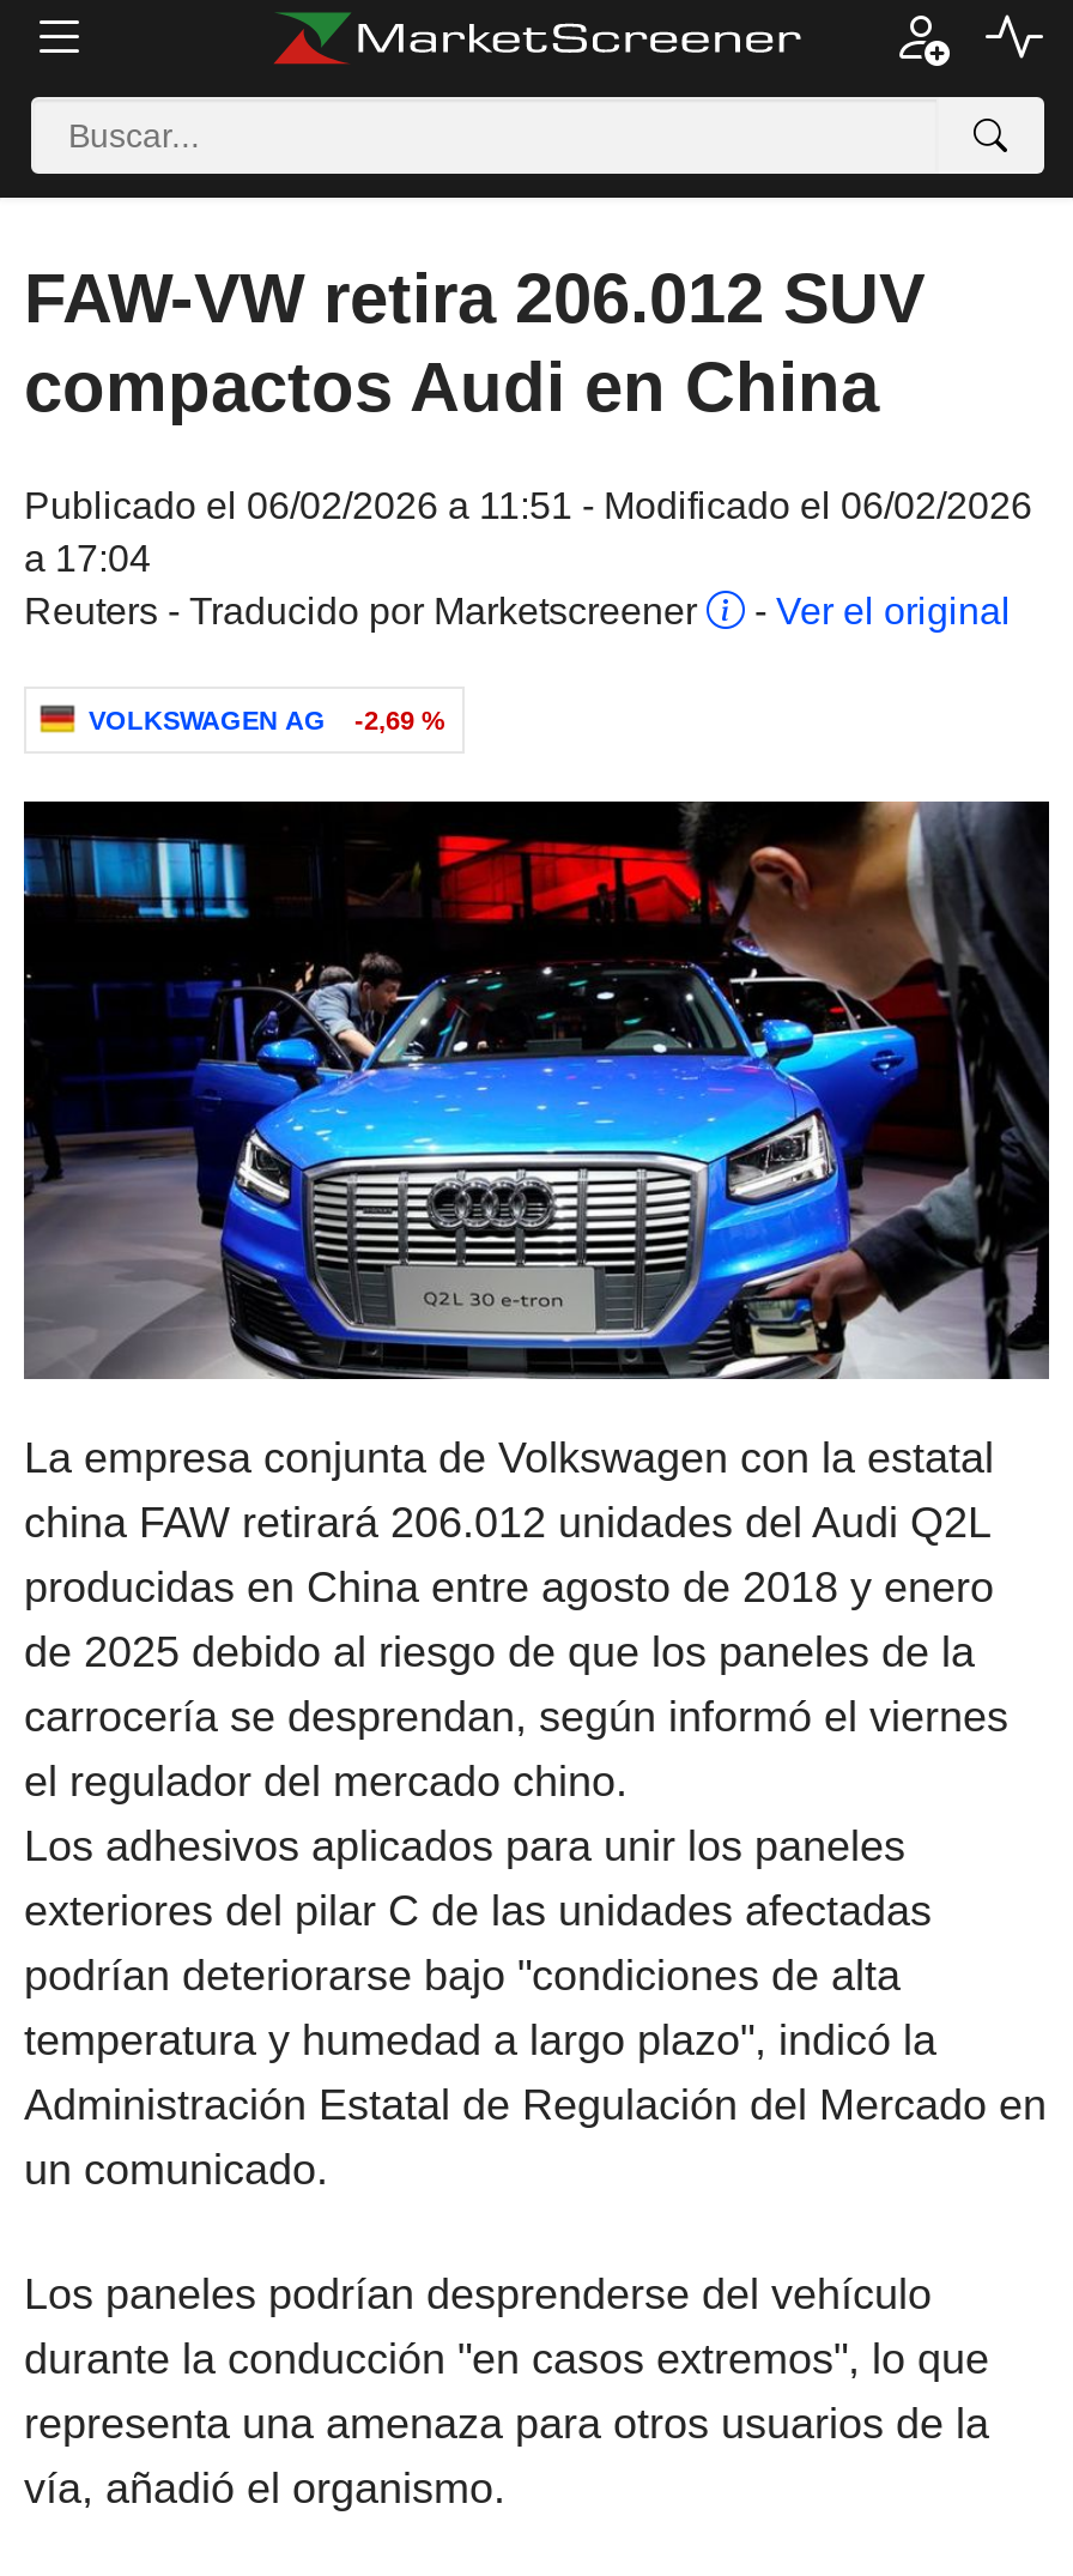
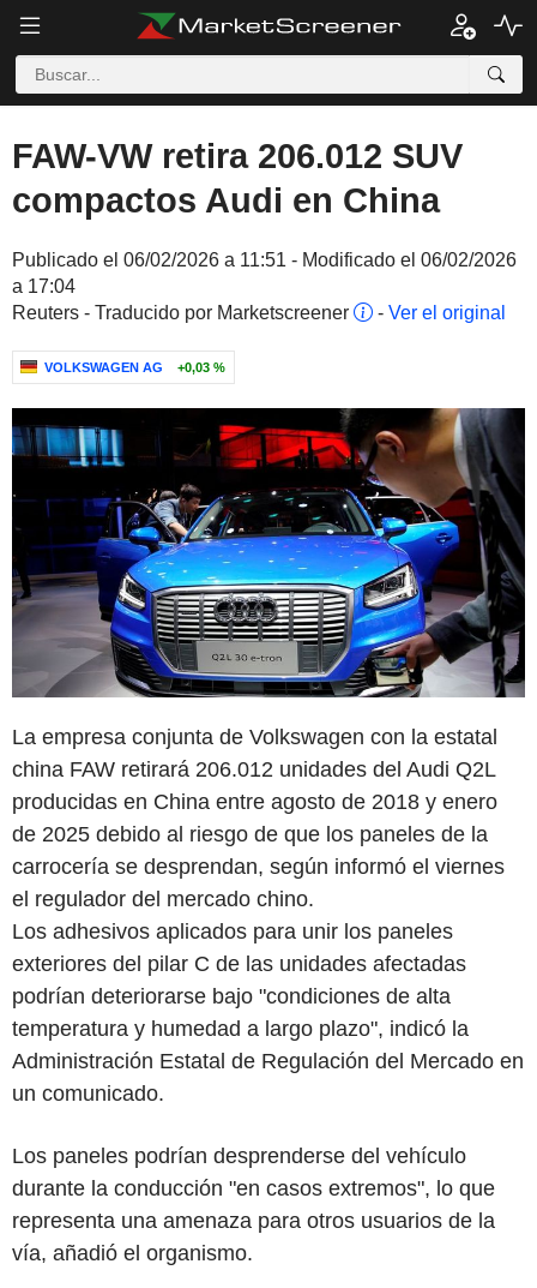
- VOLKSWAGEN AG -2,69 %
+ VOLKSWAGEN AG +0,03 %
